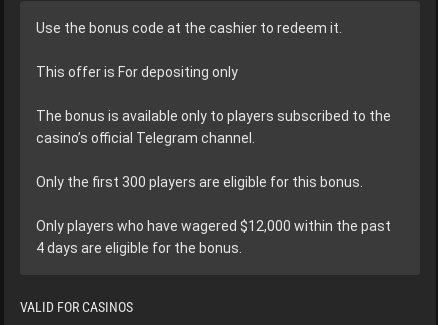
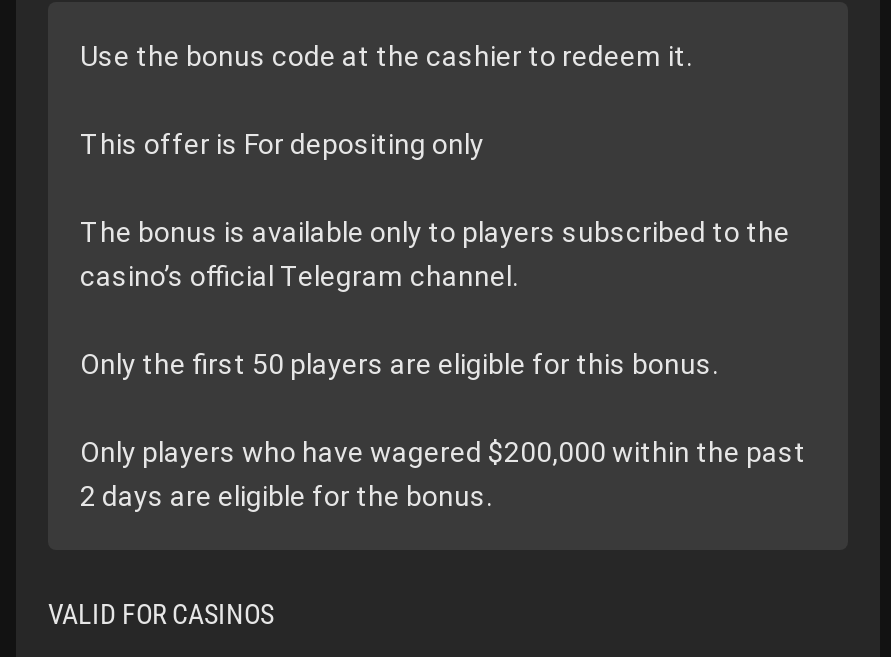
- Only the first 300 players are eligible for this bonus.
+ Only the first 50 players are eligible for this bonus.

- Only players who have wagered $12,000 within the past
+ Only players who have wagered $200,000 within the past

- 4 days are eligible for the bonus.
+ 2 days are eligible for the bonus.
